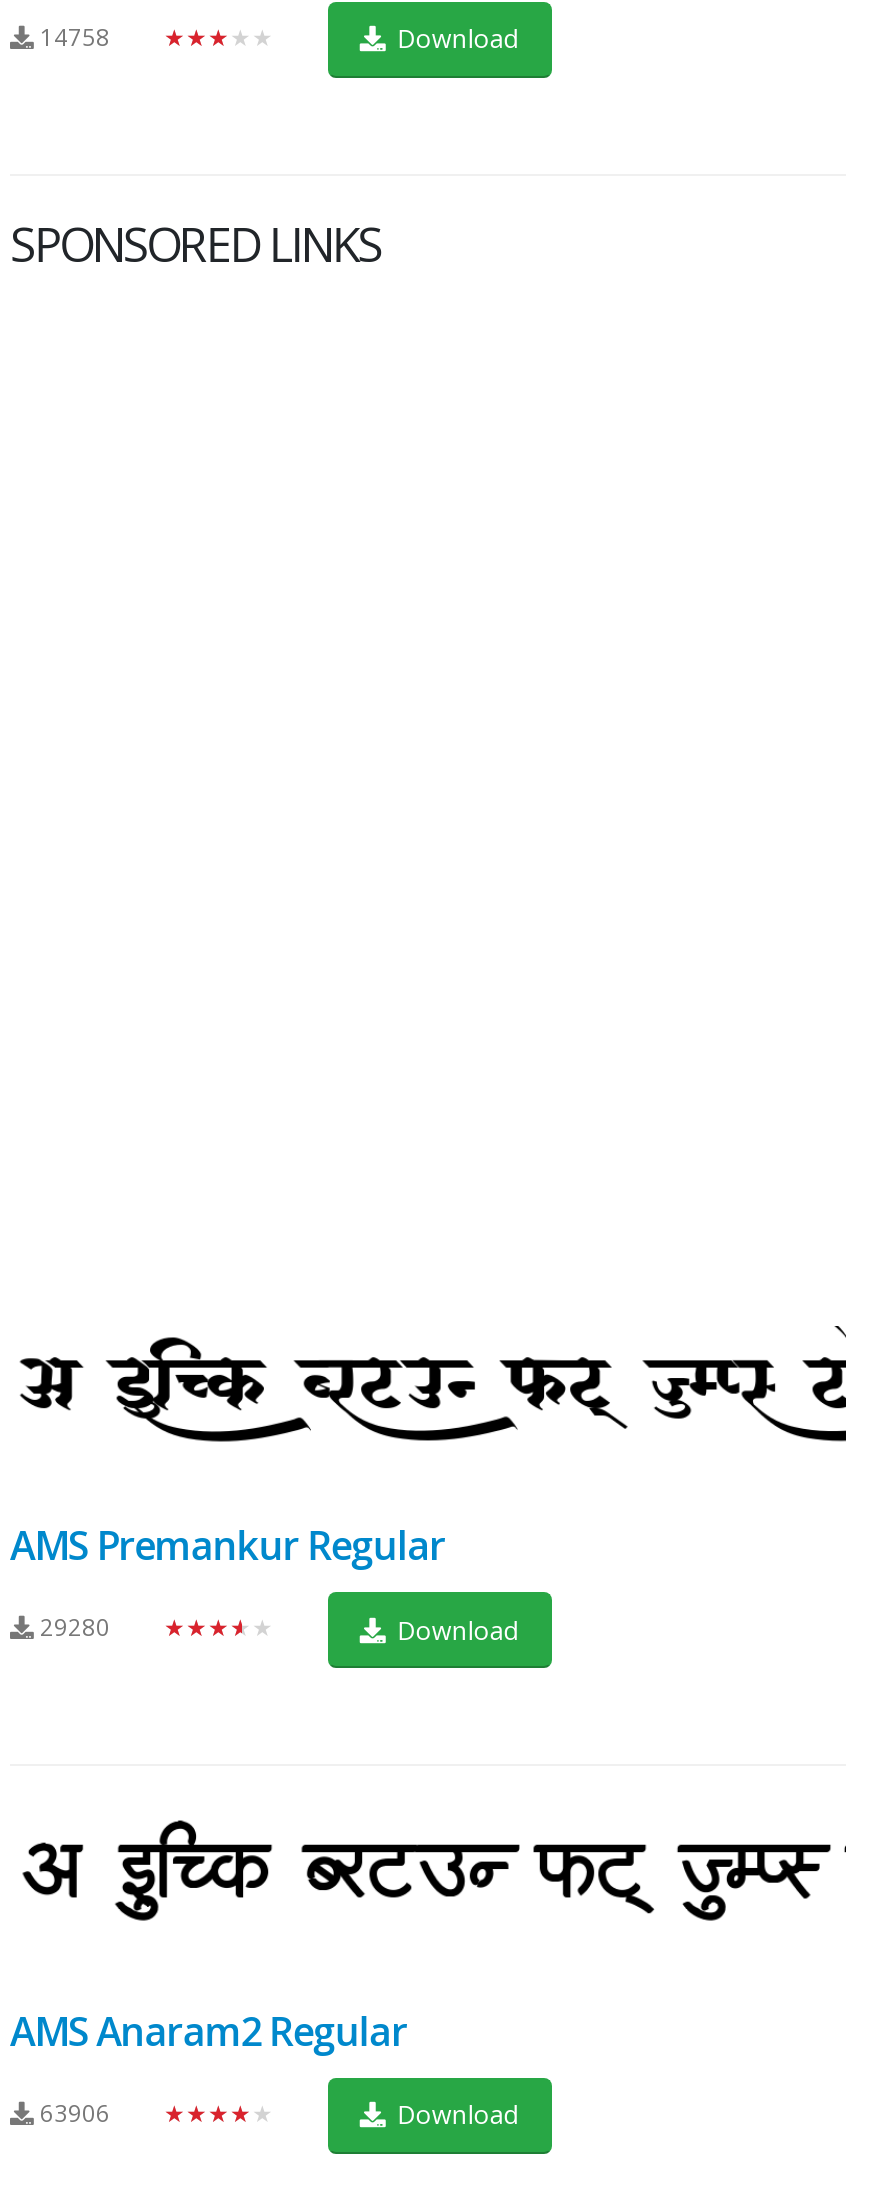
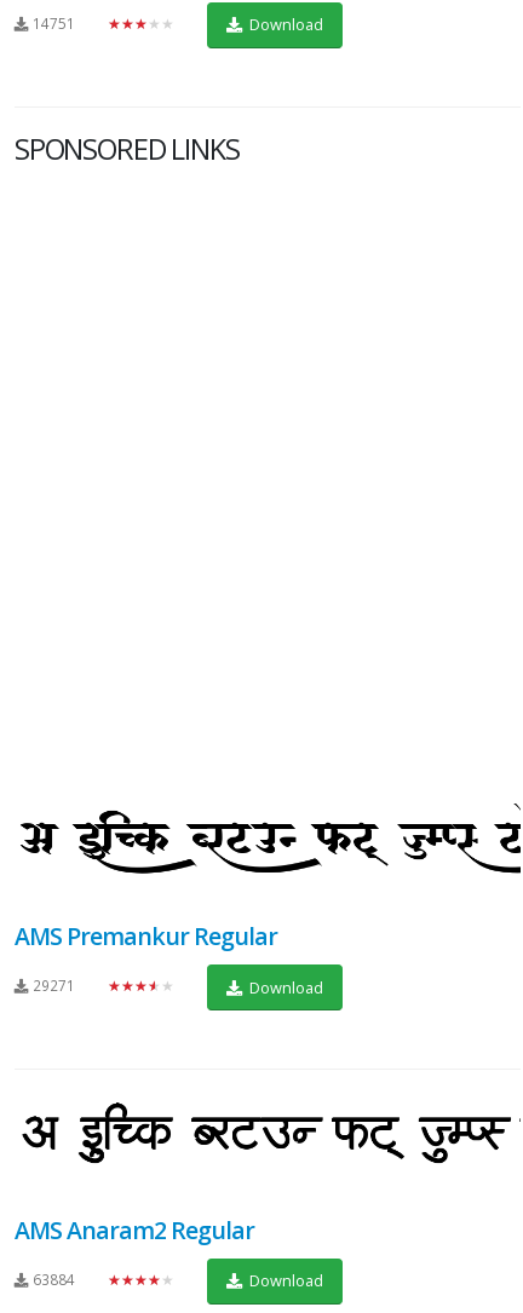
- 14758
+ 14751

- 29280
+ 29271

- 63906
+ 63884
